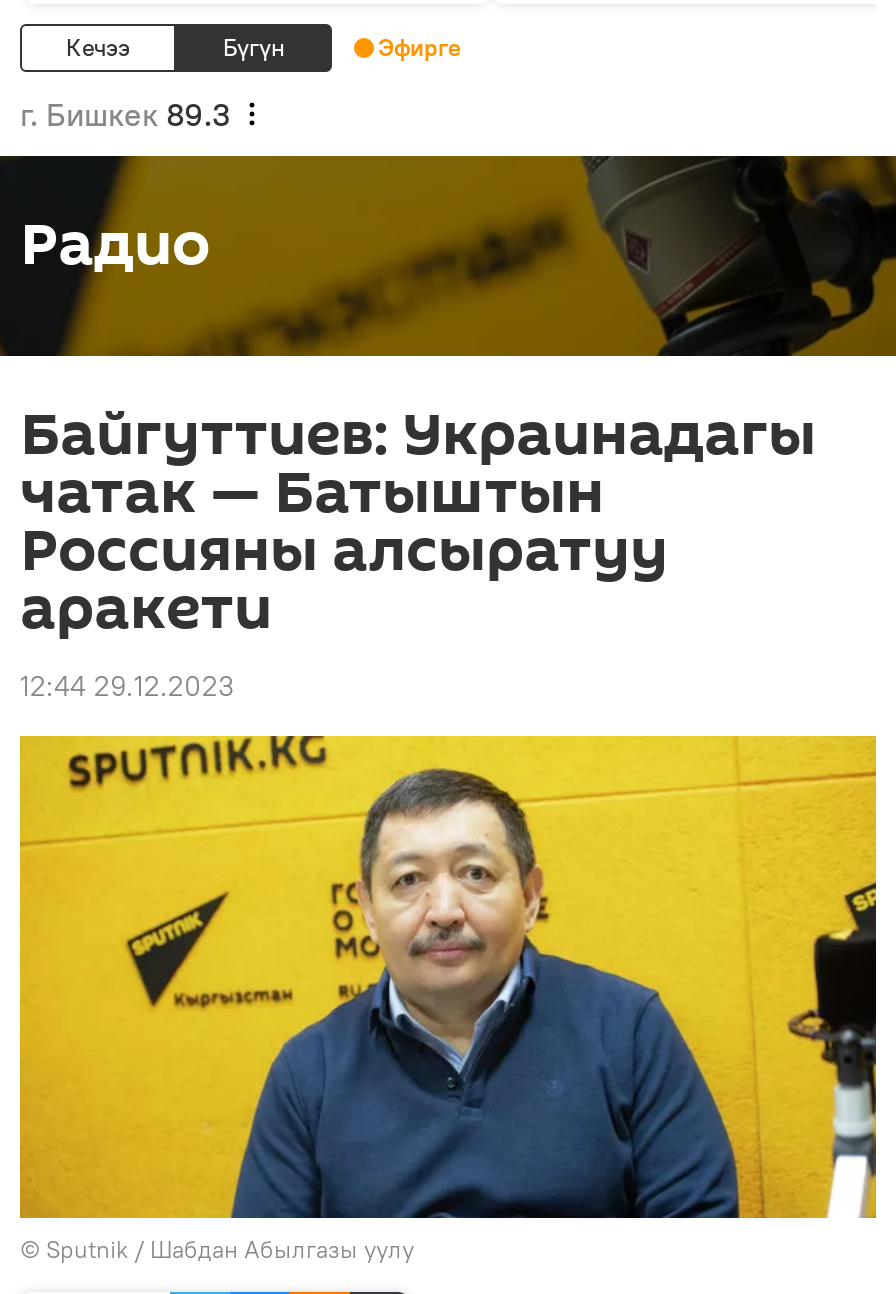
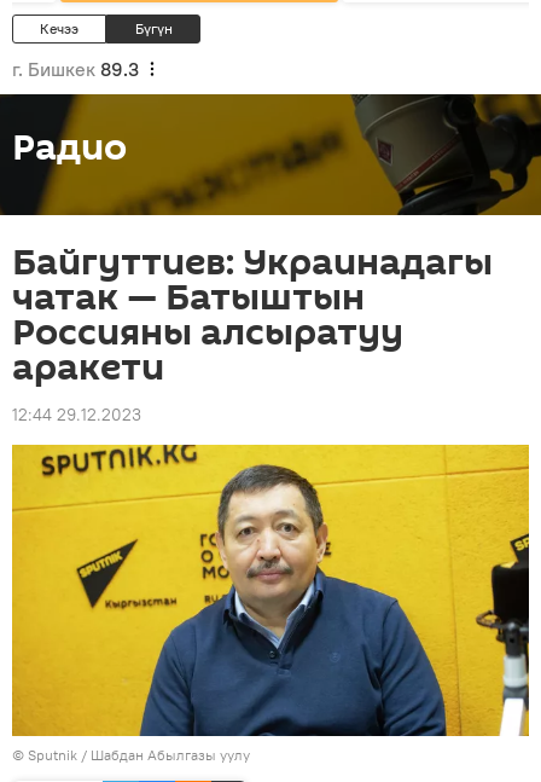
- Эфирге
